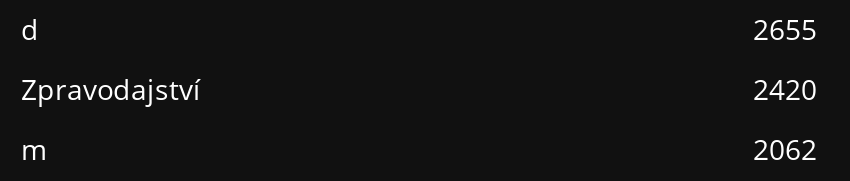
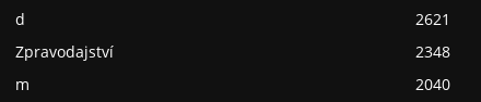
- 2655
+ 2621

- 2420
+ 2348

- 2062
+ 2040
